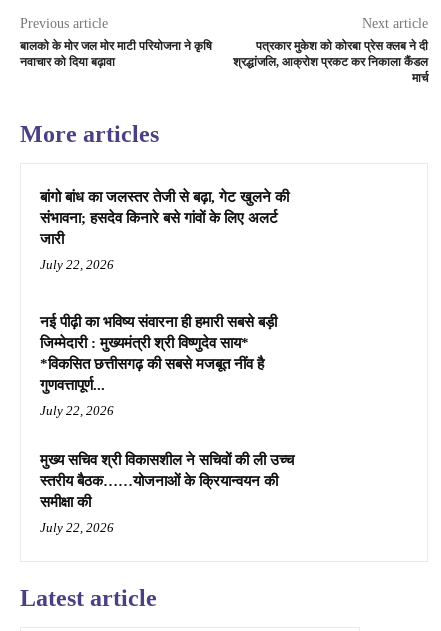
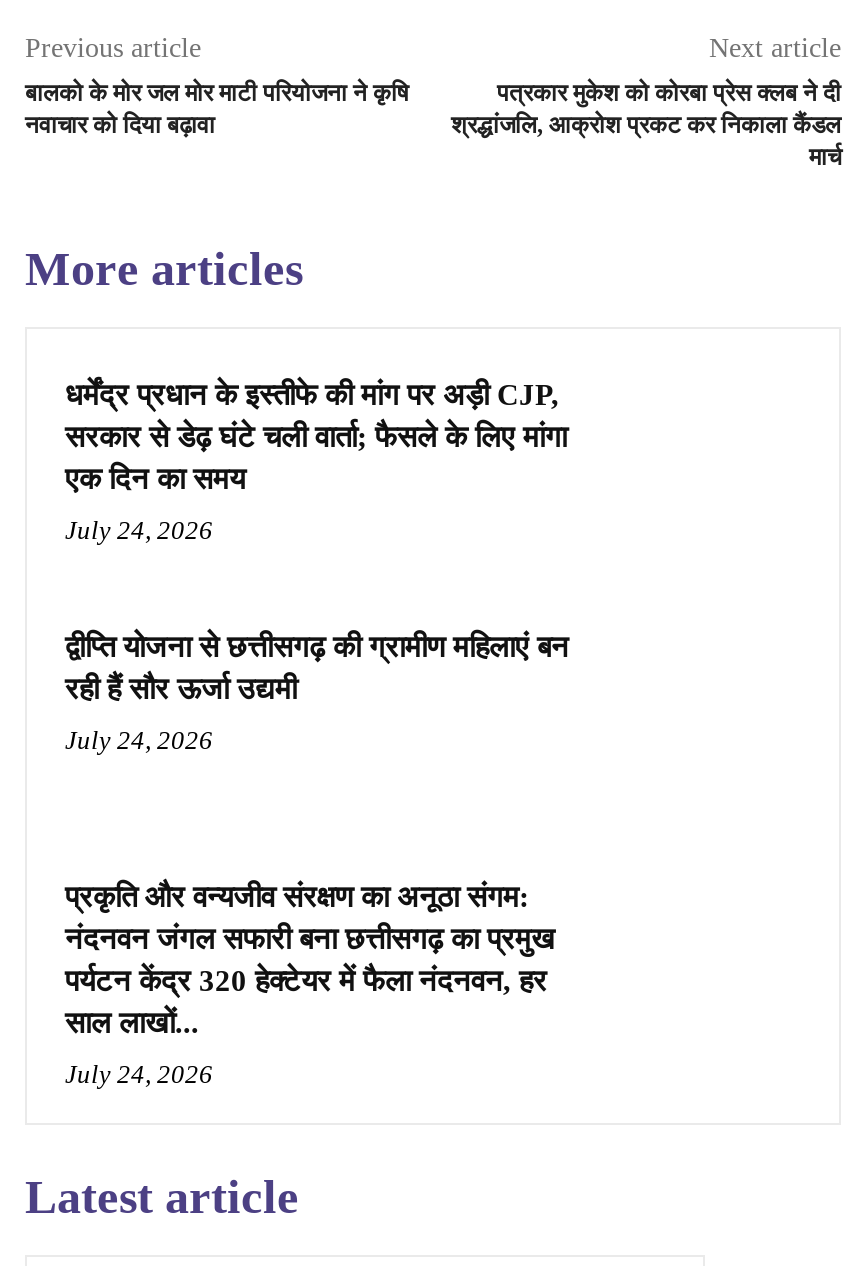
- बांगो बांध का जलस्तर तेजी से बढ़ा, गेट खुलने की
- संभावना; हसदेव किनारे बसे गांवों के लिए अलर्ट
- जारी
+ धर्मेंद्र प्रधान के इस्तीफे की मांग पर अड़ी CJP,
+ सरकार से डेढ़ घंटे चली वार्ता; फैसले के लिए मांगा
+ एक दिन का समय

- July 22, 2026
+ July 24, 2026

- नई पीढ़ी का भविष्य संवारना ही हमारी सबसे बड़ी
- जिम्मेदारी : मुख्यमंत्री श्री विष्णुदेव साय*
- *विकसित छत्तीसगढ़ की सबसे मजबूत नींव है
- गुणवत्तापूर्ण...
+ द्वीप्ति योजना से छत्तीसगढ़ की ग्रामीण महिलाएं बन
+ रही हैं सौर ऊर्जा उद्यमी

- July 22, 2026
+ July 24, 2026

- मुख्य सचिव श्री विकासशील ने सचिवों की ली उच्च
- स्तरीय बैठक……योजनाओं के क्रियान्वयन की
- समीक्षा की
+ प्रकृति और वन्यजीव संरक्षण का अनूठा संगम:
+ नंदनवन जंगल सफारी बना छत्तीसगढ़ का प्रमुख
+ पर्यटन केंद्र 320 हेक्टेयर में फैला नंदनवन, हर
+ साल लाखों...

- July 22, 2026
+ July 24, 2026
